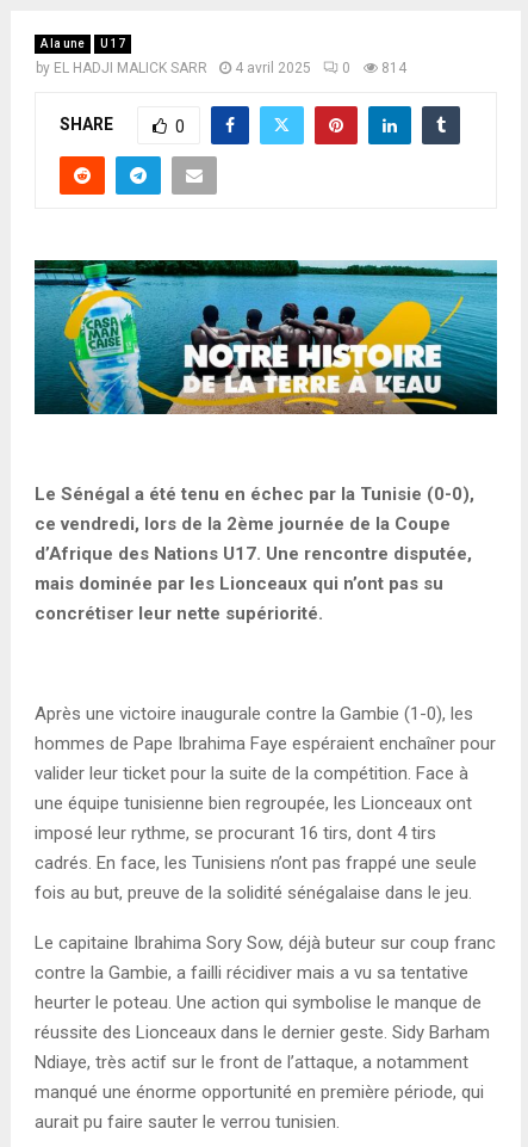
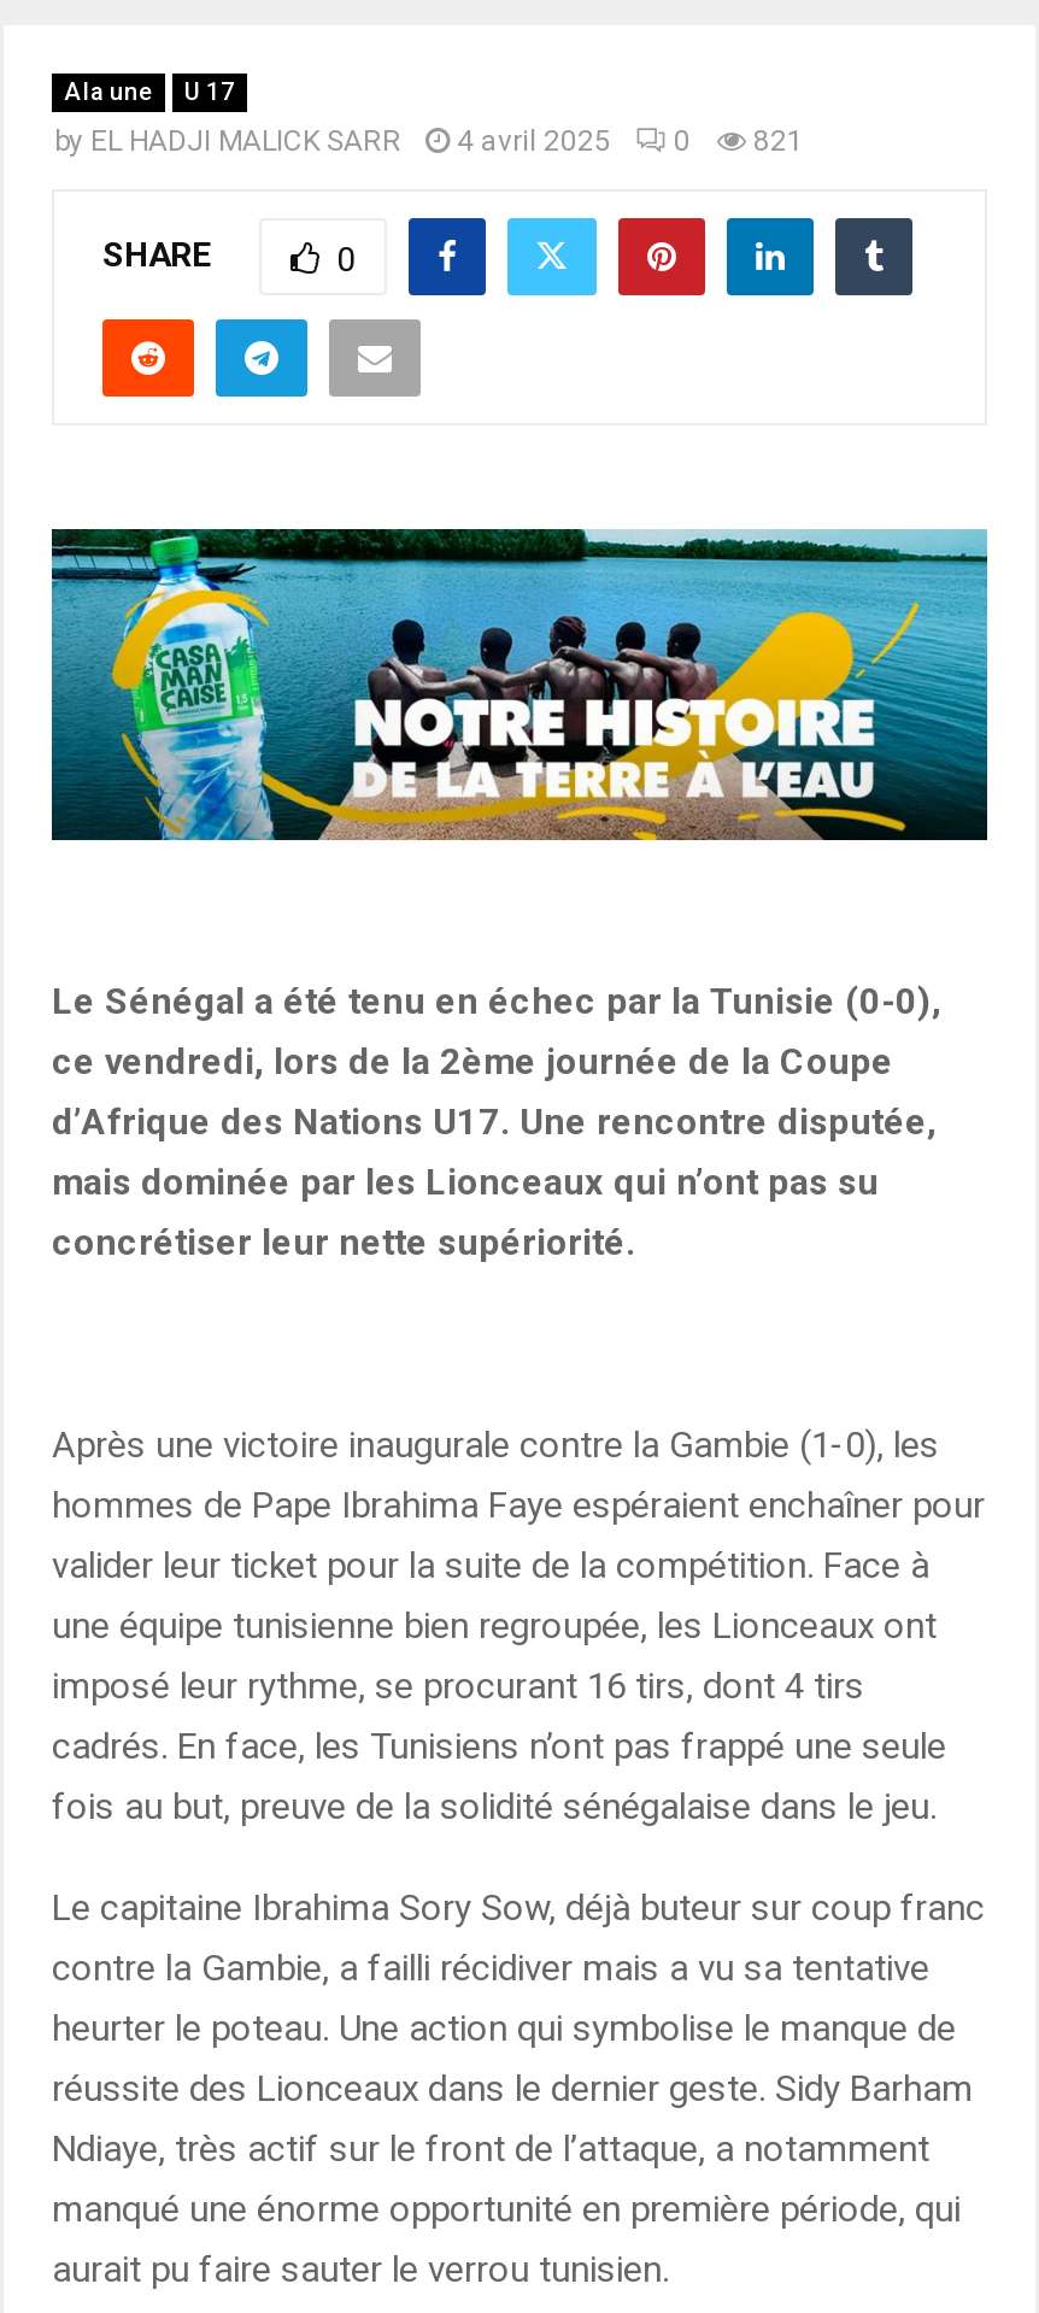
- by EL HADJI MALICK SARR 4 avril 2025 0 814
+ by EL HADJI MALICK SARR 4 avril 2025 0 821
